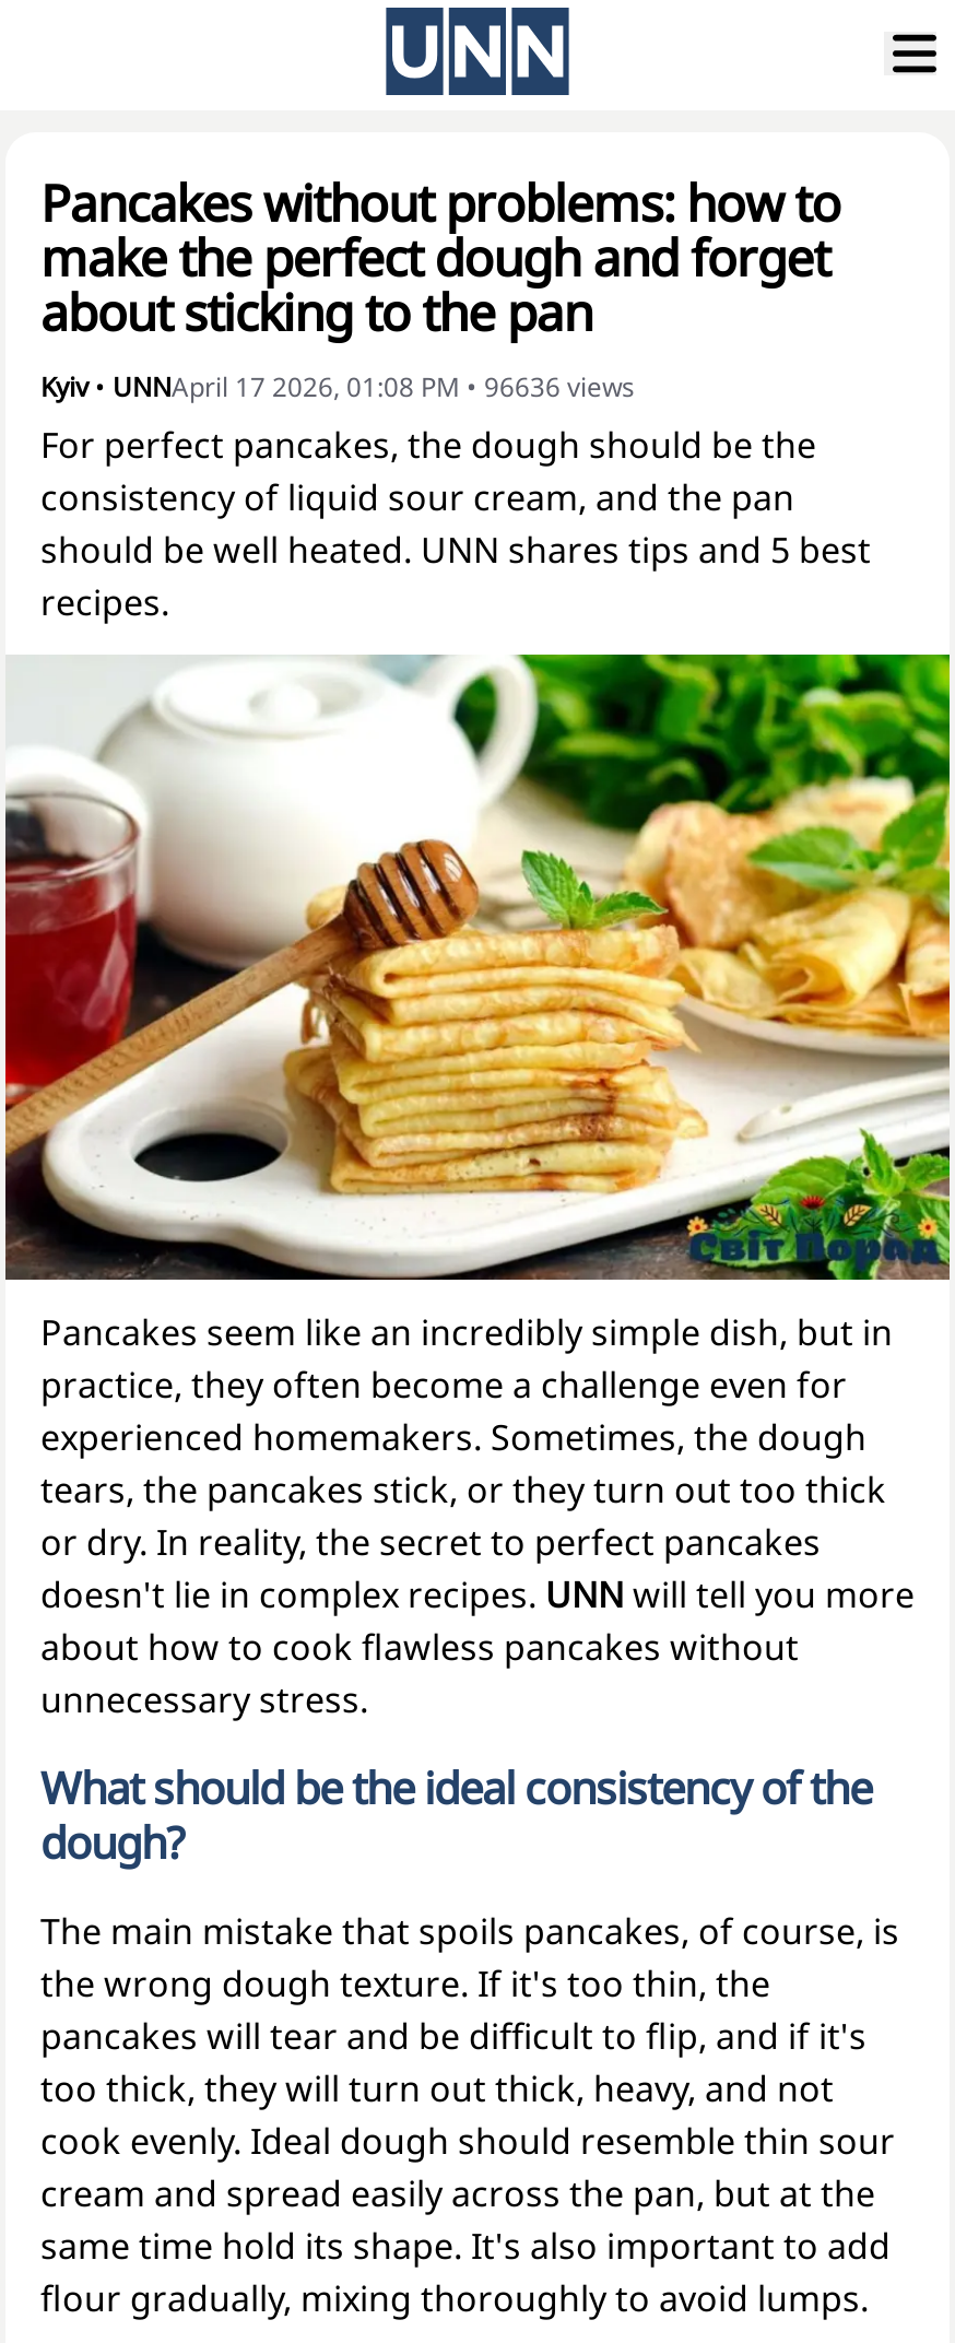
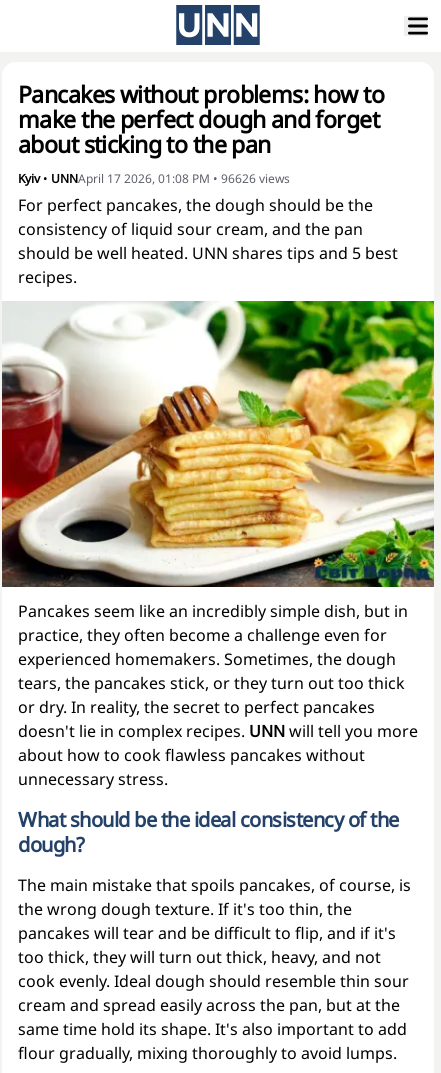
- Kyiv • UNNApril 17 2026, 01:08 PM • 96636 views
+ Kyiv • UNNApril 17 2026, 01:08 PM • 96626 views
